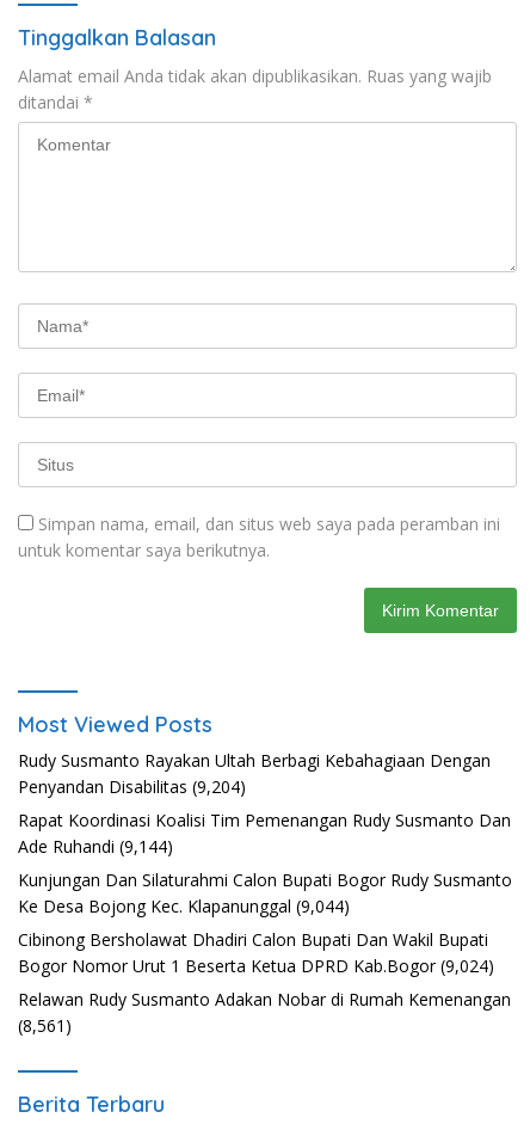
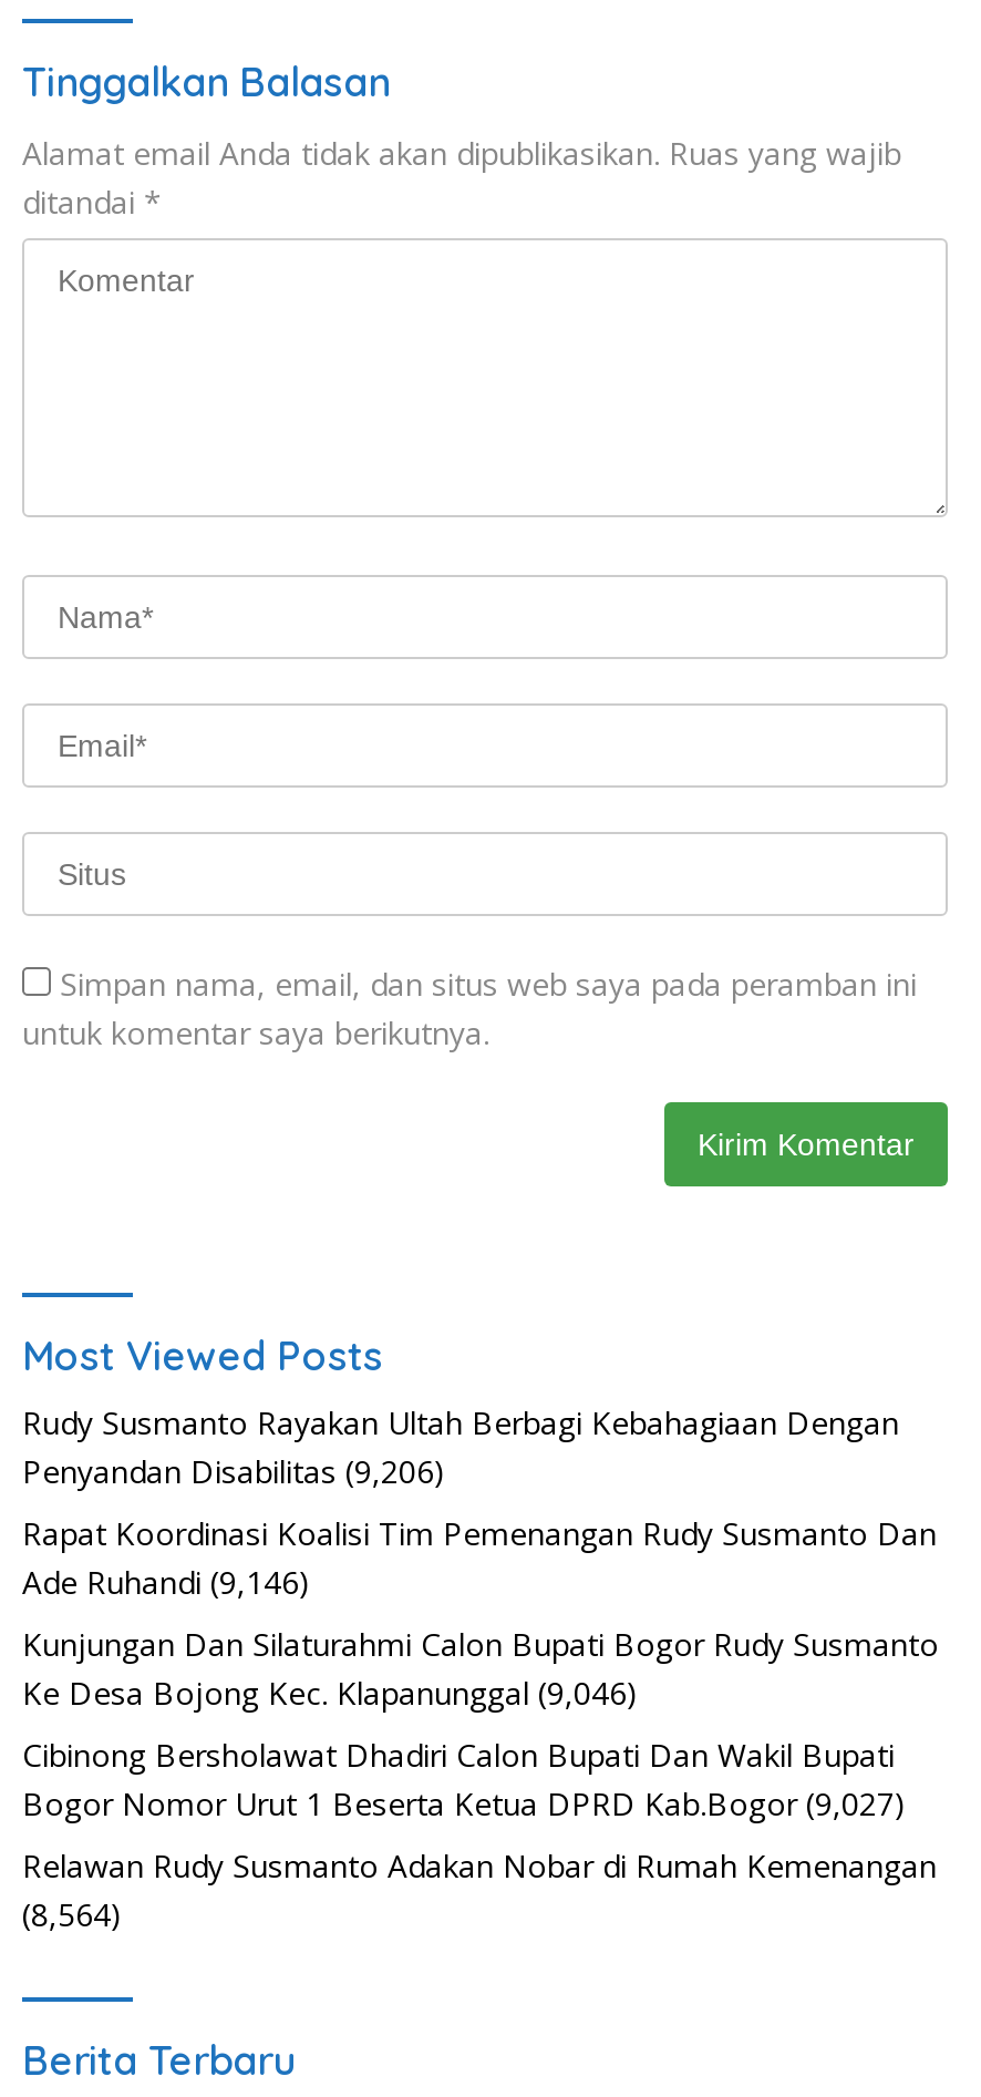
- Penyandan Disabilitas (9,204)
+ Penyandan Disabilitas (9,206)

- Ade Ruhandi (9,144)
+ Ade Ruhandi (9,146)

- Ke Desa Bojong Kec. Klapanunggal (9,044)
+ Ke Desa Bojong Kec. Klapanunggal (9,046)

- Bogor Nomor Urut 1 Beserta Ketua DPRD Kab.Bogor (9,024)
+ Bogor Nomor Urut 1 Beserta Ketua DPRD Kab.Bogor (9,027)

- (8,561)
+ (8,564)
